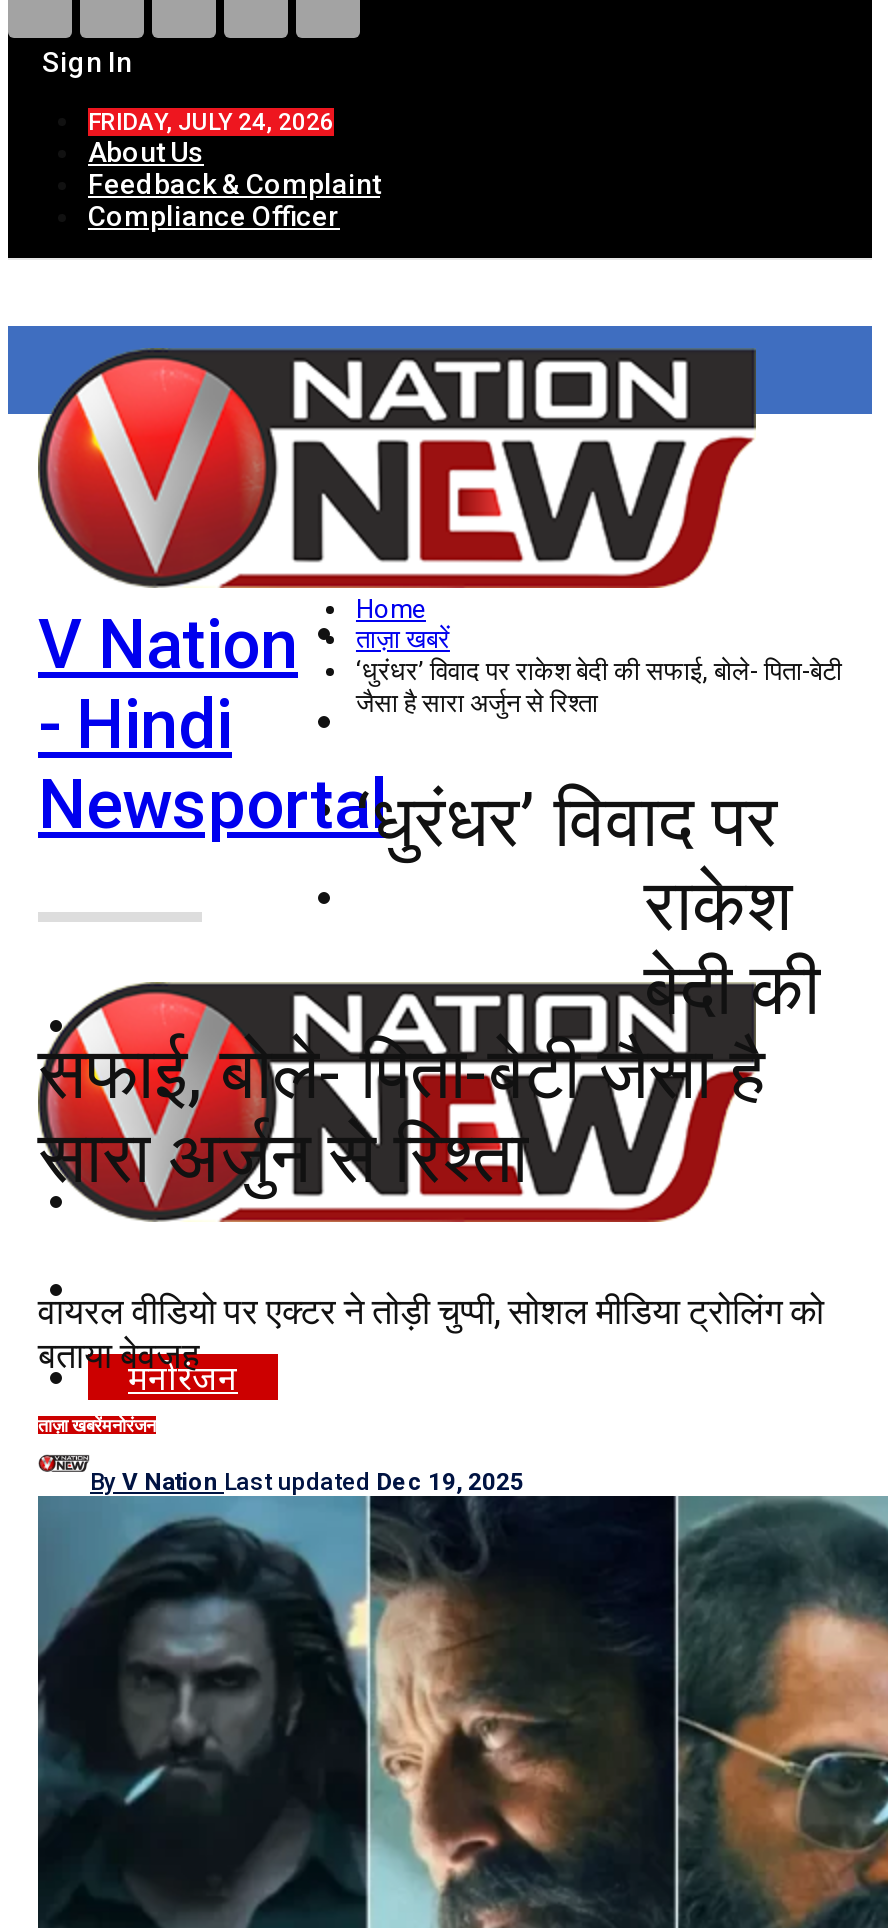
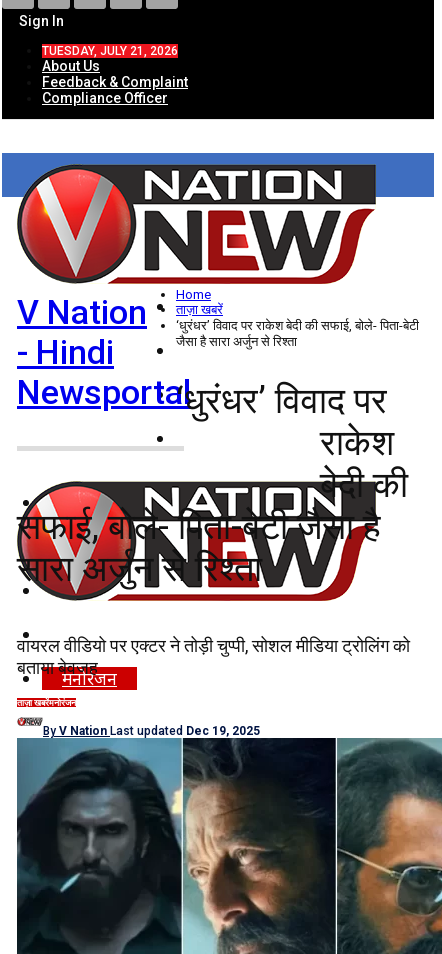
- FRIDAY, JULY 24, 2026
+ TUESDAY, JULY 21, 2026
